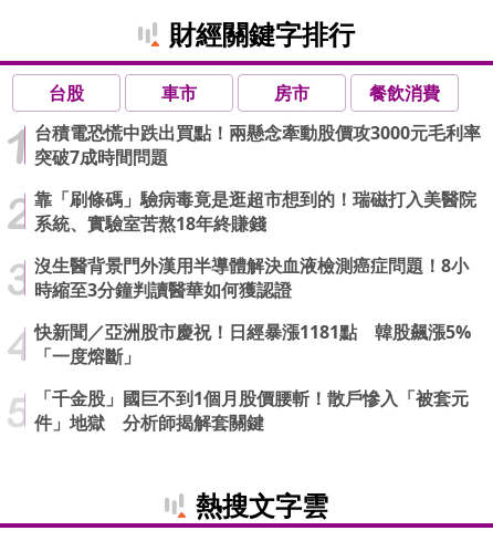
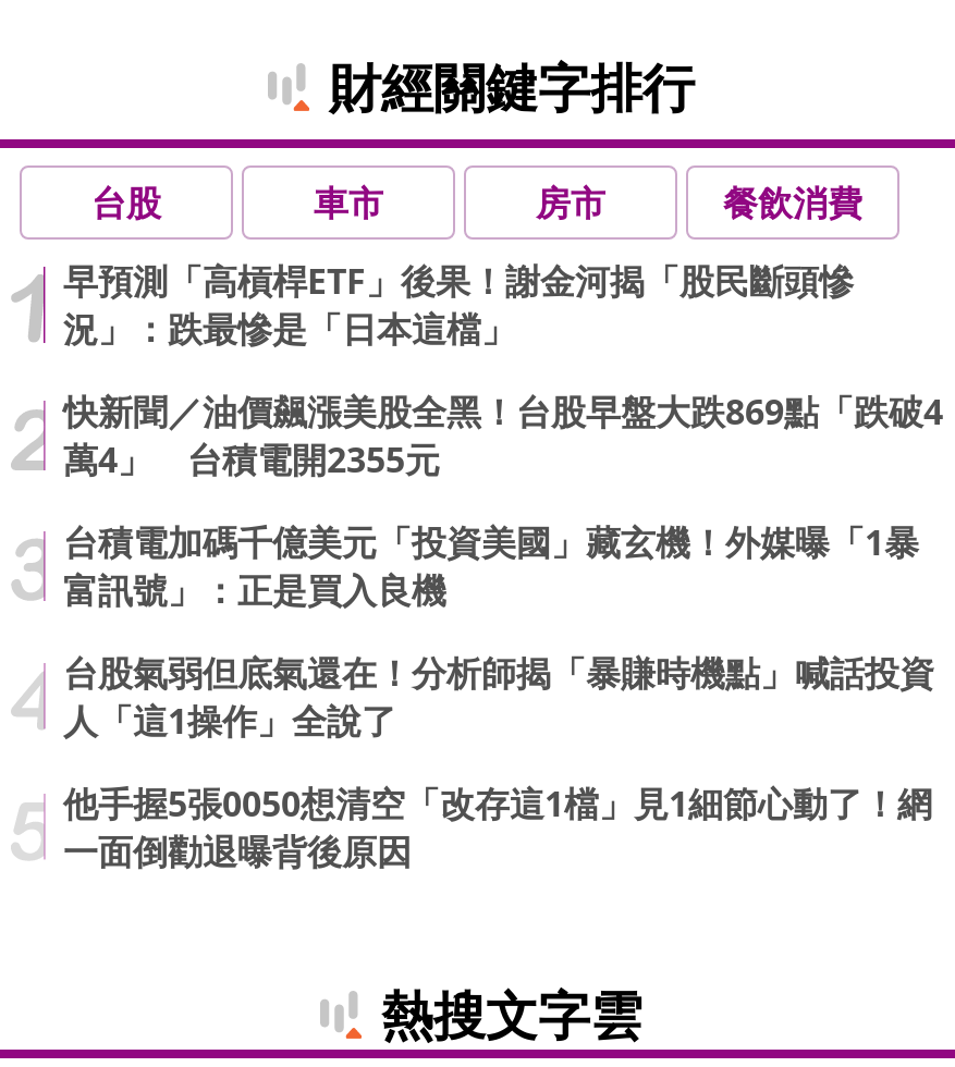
- 台積電恐慌中跌出買點！兩懸念牽動股價攻3000元毛利率
- 突破7成時間問題
+ 早預測「高槓桿ETF」後果！謝金河揭「股民斷頭慘
+ 況」：跌最慘是「日本這檔」

- 靠「刷條碼」驗病毒竟是逛超市想到的！瑞磁打入美醫院
- 系統、實驗室苦熬18年終賺錢
+ 快新聞／油價飆漲美股全黑！台股早盤大跌869點「跌破4
+ 萬4」 台積電開2355元

- 沒生醫背景門外漢用半導體解決血液檢測癌症問題！8小
- 時縮至3分鐘判讀醫華如何獲認證
+ 台積電加碼千億美元「投資美國」藏玄機！外媒曝「1暴
+ 富訊號」：正是買入良機

- 快新聞／亞洲股市慶祝！日經暴漲1181點 韓股飆漲5%
- 「一度熔斷」
+ 台股氣弱但底氣還在！分析師揭「暴賺時機點」喊話投資
+ 人「這1操作」全說了

- 「千金股」國巨不到1個月股價腰斬！散戶慘入「被套元
- 件」地獄 分析師揭解套關鍵
+ 他手握5張0050想清空「改存這1檔」見1細節心動了！網
+ 一面倒勸退曝背後原因
